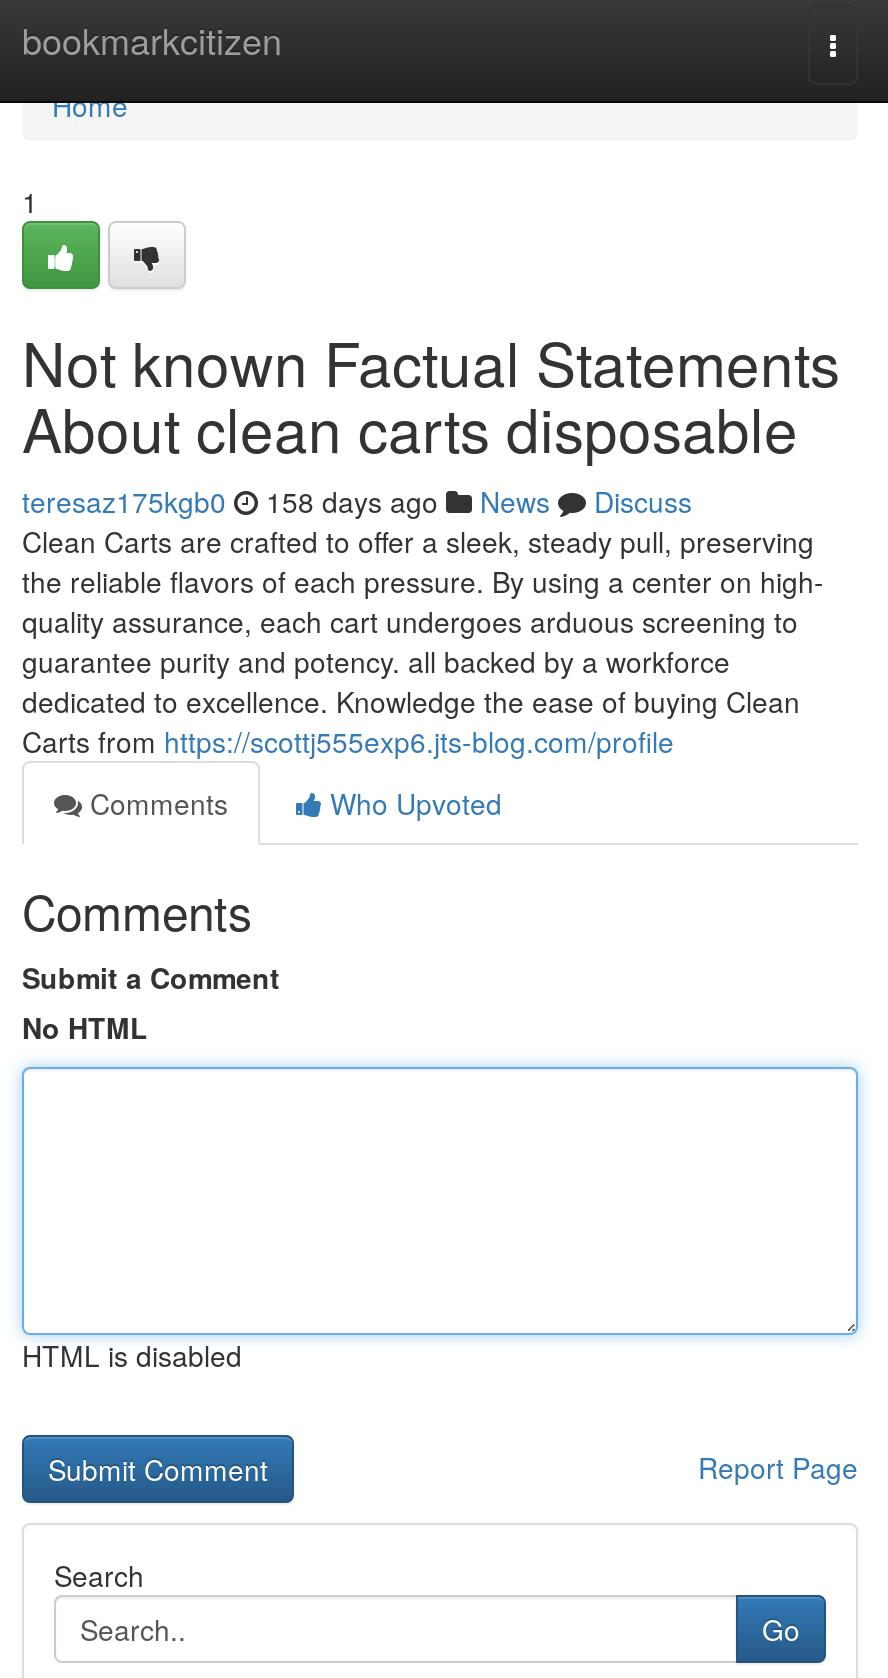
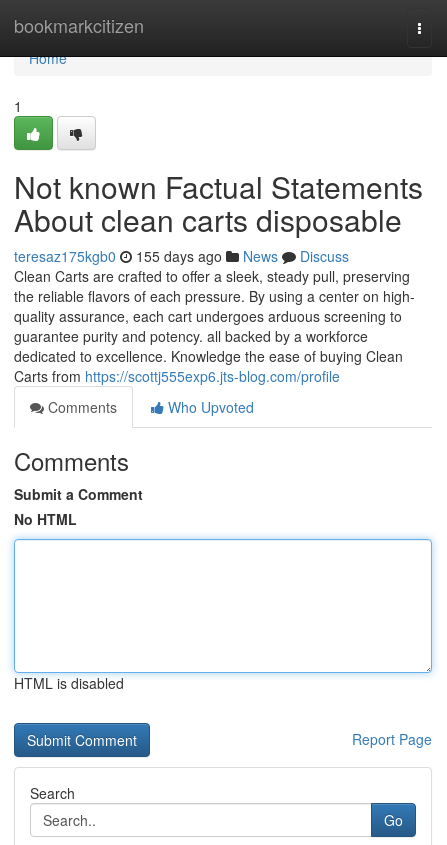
- teresaz175kgb0 158 days ago News Discuss
+ teresaz175kgb0 155 days ago News Discuss
